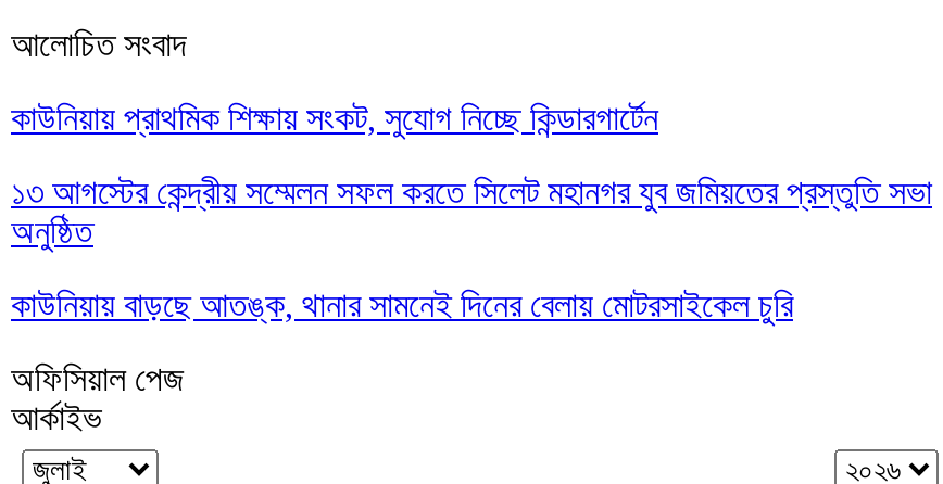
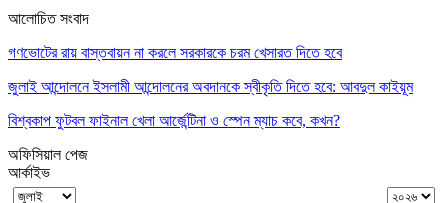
- কাউনিয়ায় প্রাথমিক শিক্ষায় সংকট, সুযোগ নিচ্ছে কিন্ডারগার্টেন
+ গণভোটের রায় বাস্তবায়ন না করলে সরকারকে চরম খেসারত দিতে হবে

- ১৩ আগস্টের কেন্দ্রীয় সম্মেলন সফল করতে সিলেট মহানগর যুব জমিয়তের প্রস্তুতি সভা
- অনুষ্ঠিত
+ জুলাই আন্দোলনে ইসলামী আন্দোলনের অবদানকে স্বীকৃতি দিতে হবে: আবদুল কাইয়ূম

- কাউনিয়ায় বাড়ছে আতঙ্ক, থানার সামনেই দিনের বেলায় মোটরসাইকেল চুরি
+ বিশ্বকাপ ফুটবল ফাইনাল খেলা আর্জেন্টিনা ও স্পেন ম্যাচ কবে, কখন?
